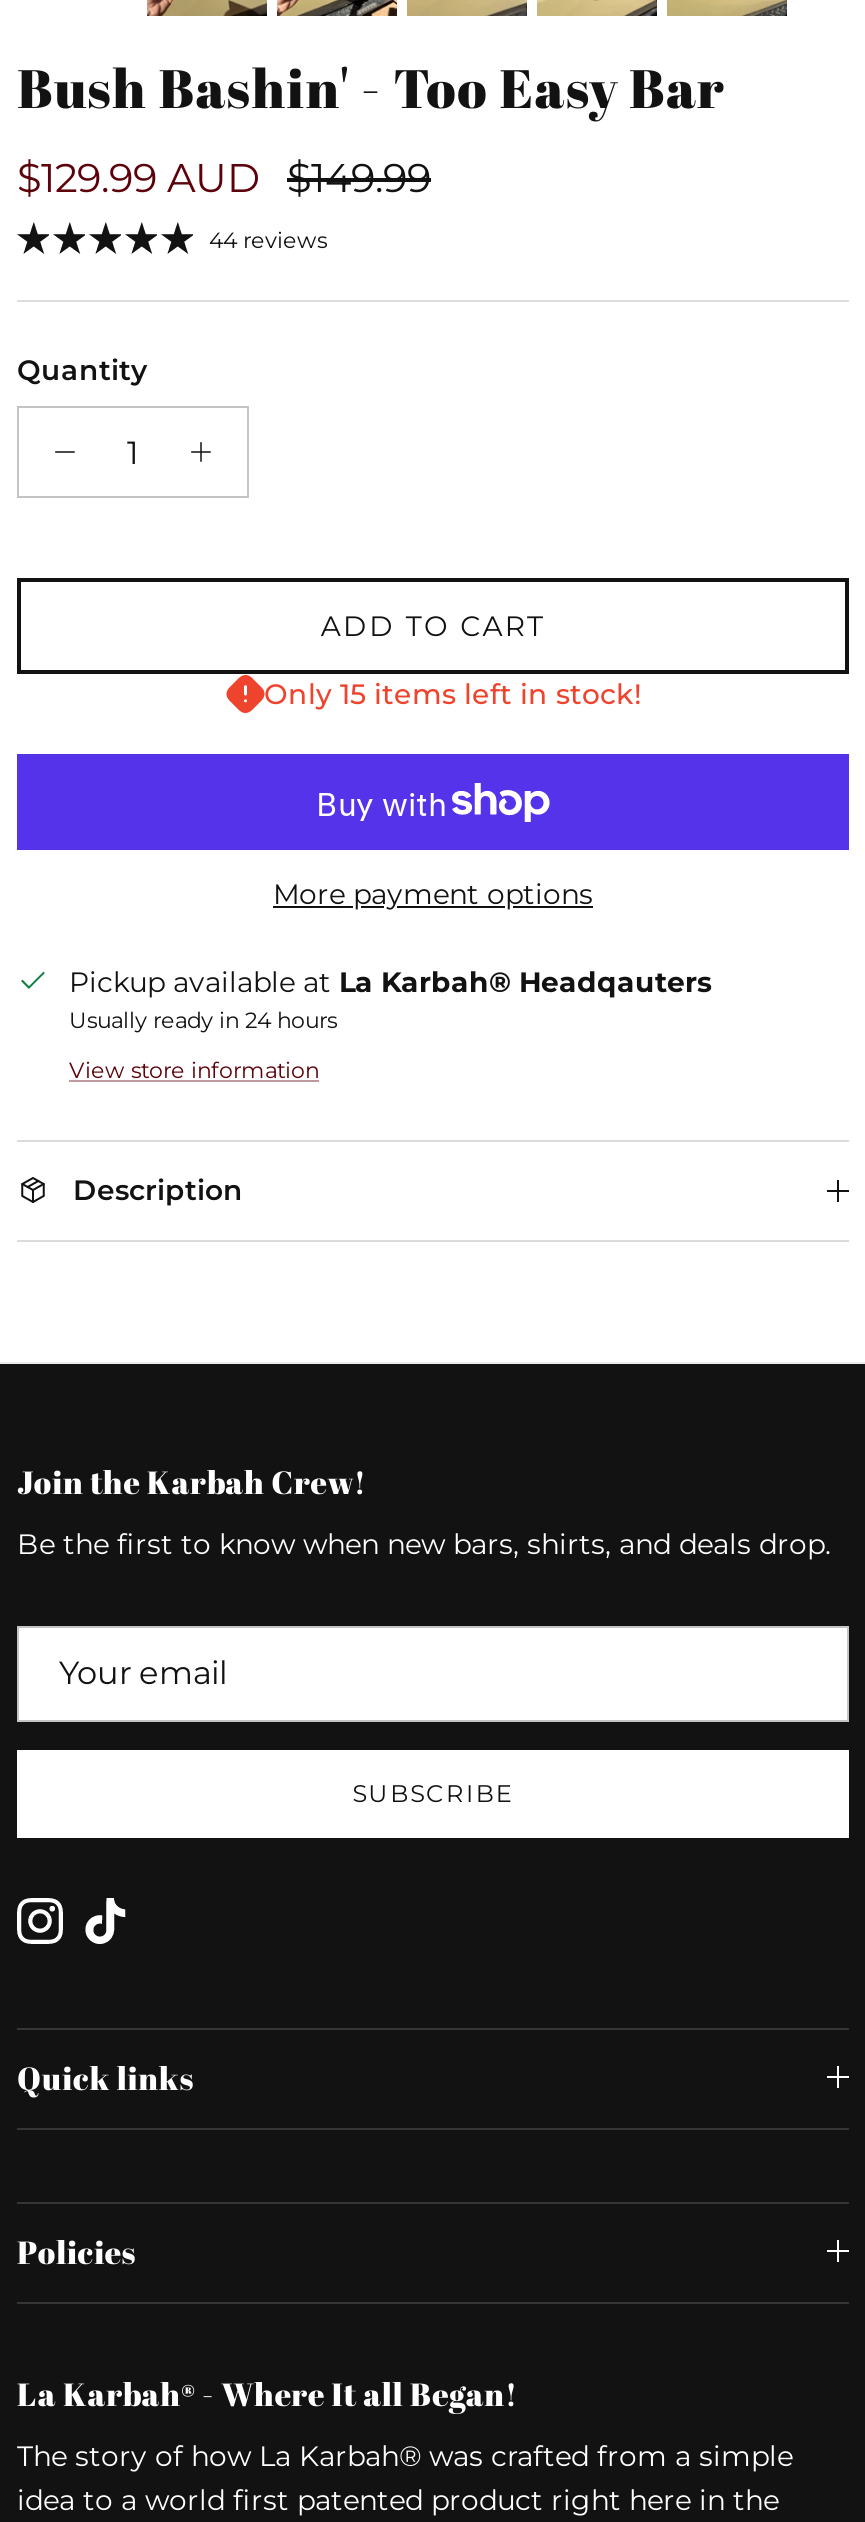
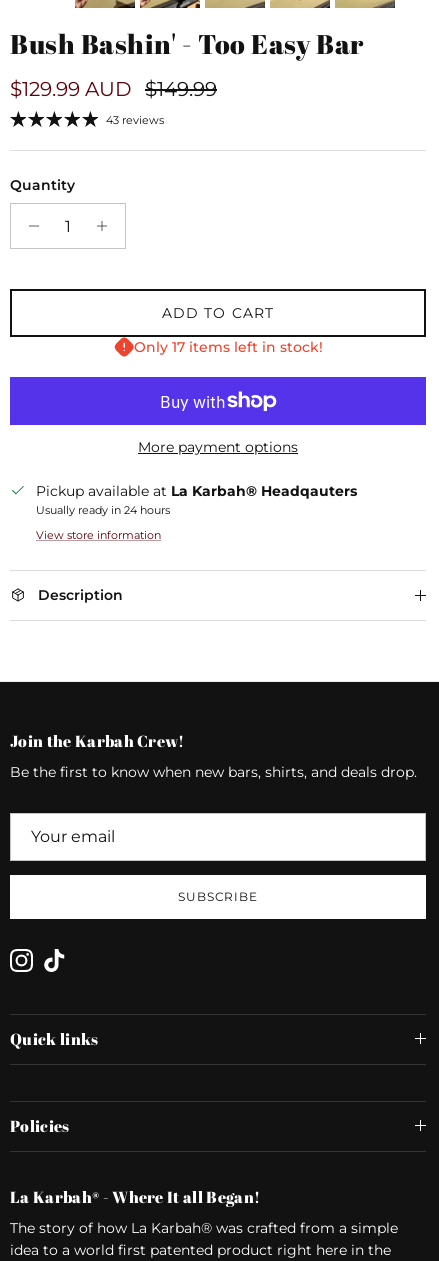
- 44 reviews
+ 43 reviews

- Only 15 items left in stock!
+ Only 17 items left in stock!
